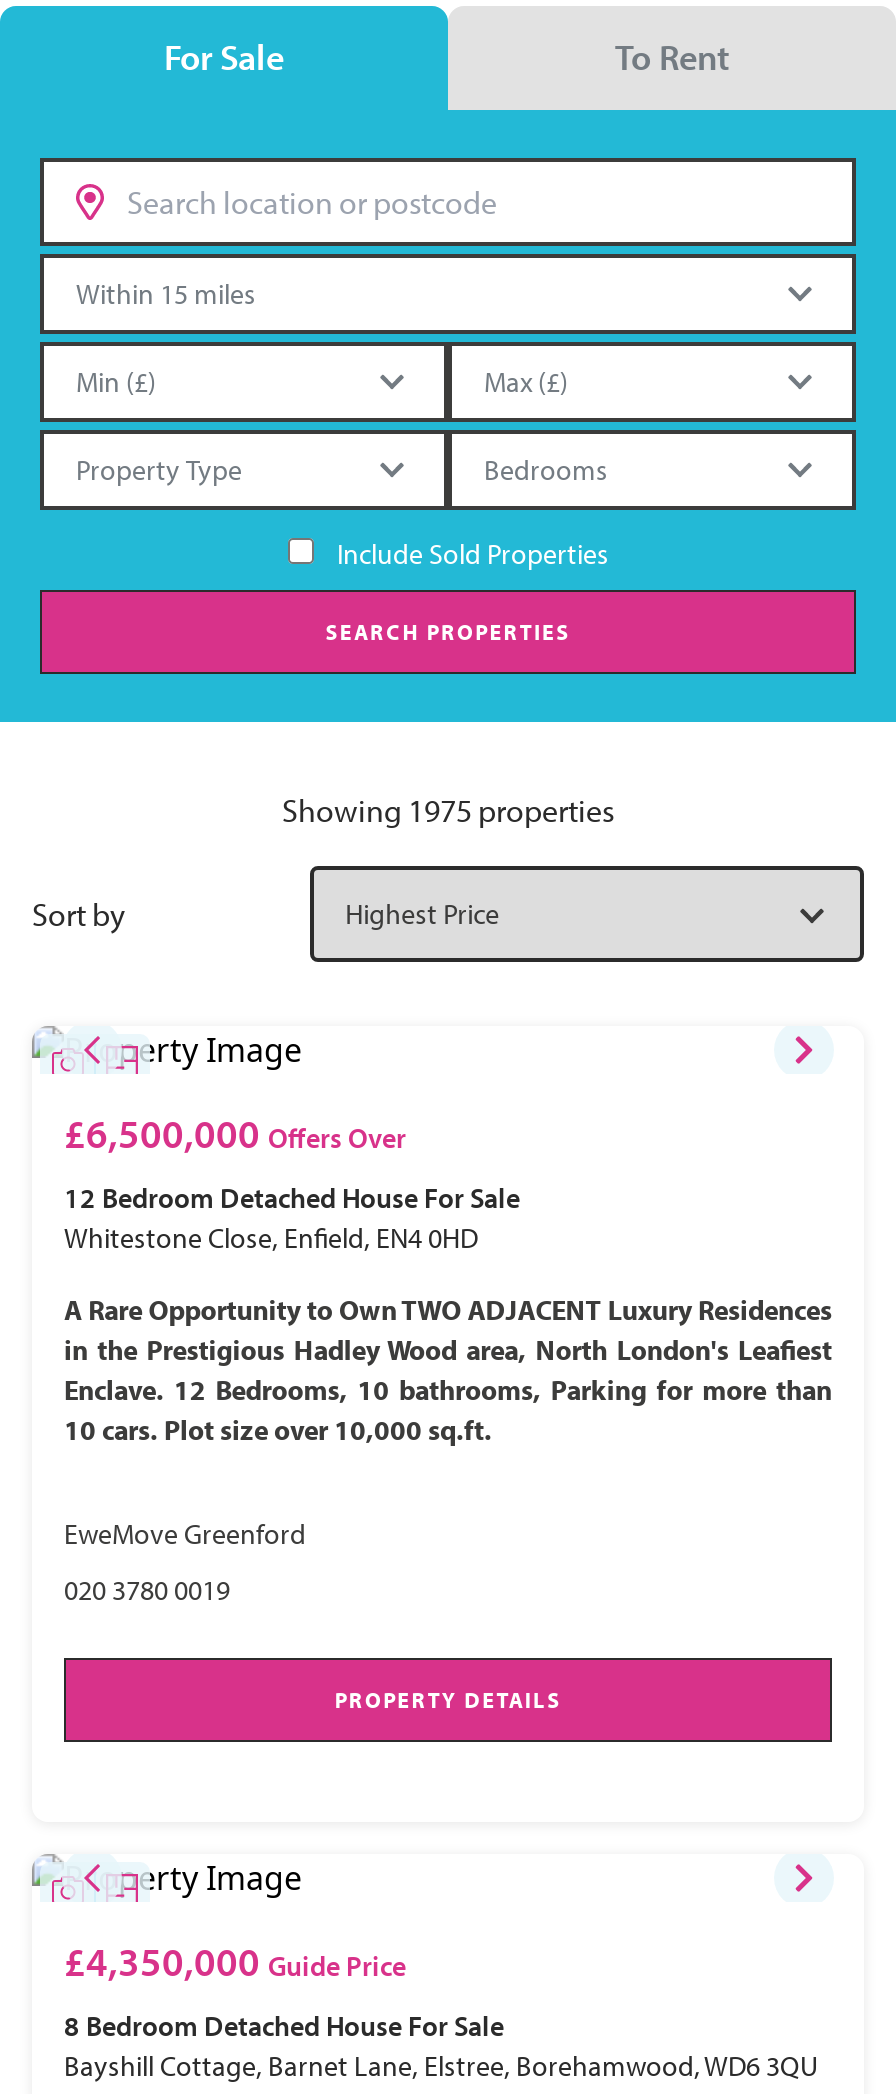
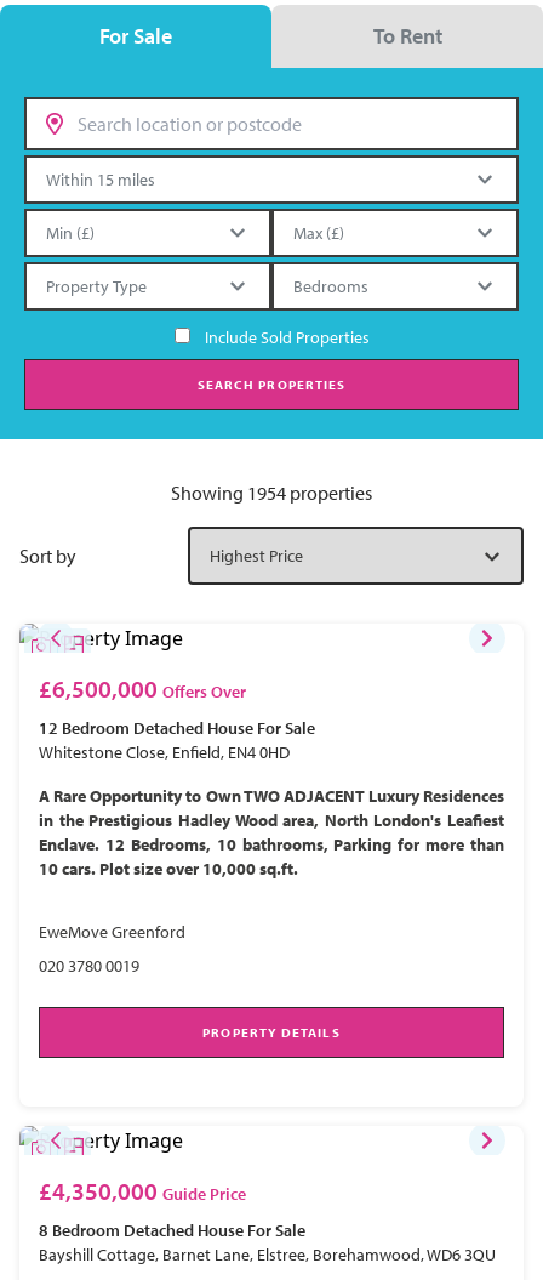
- Showing 1975 properties
+ Showing 1954 properties
